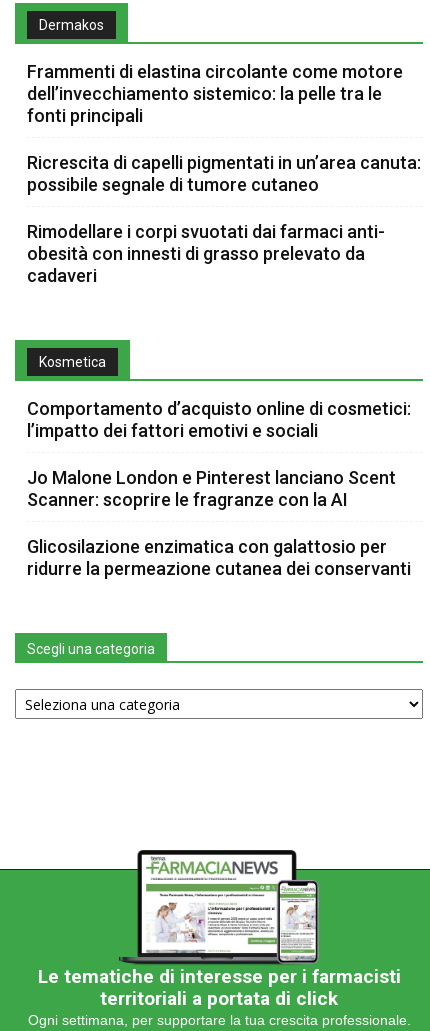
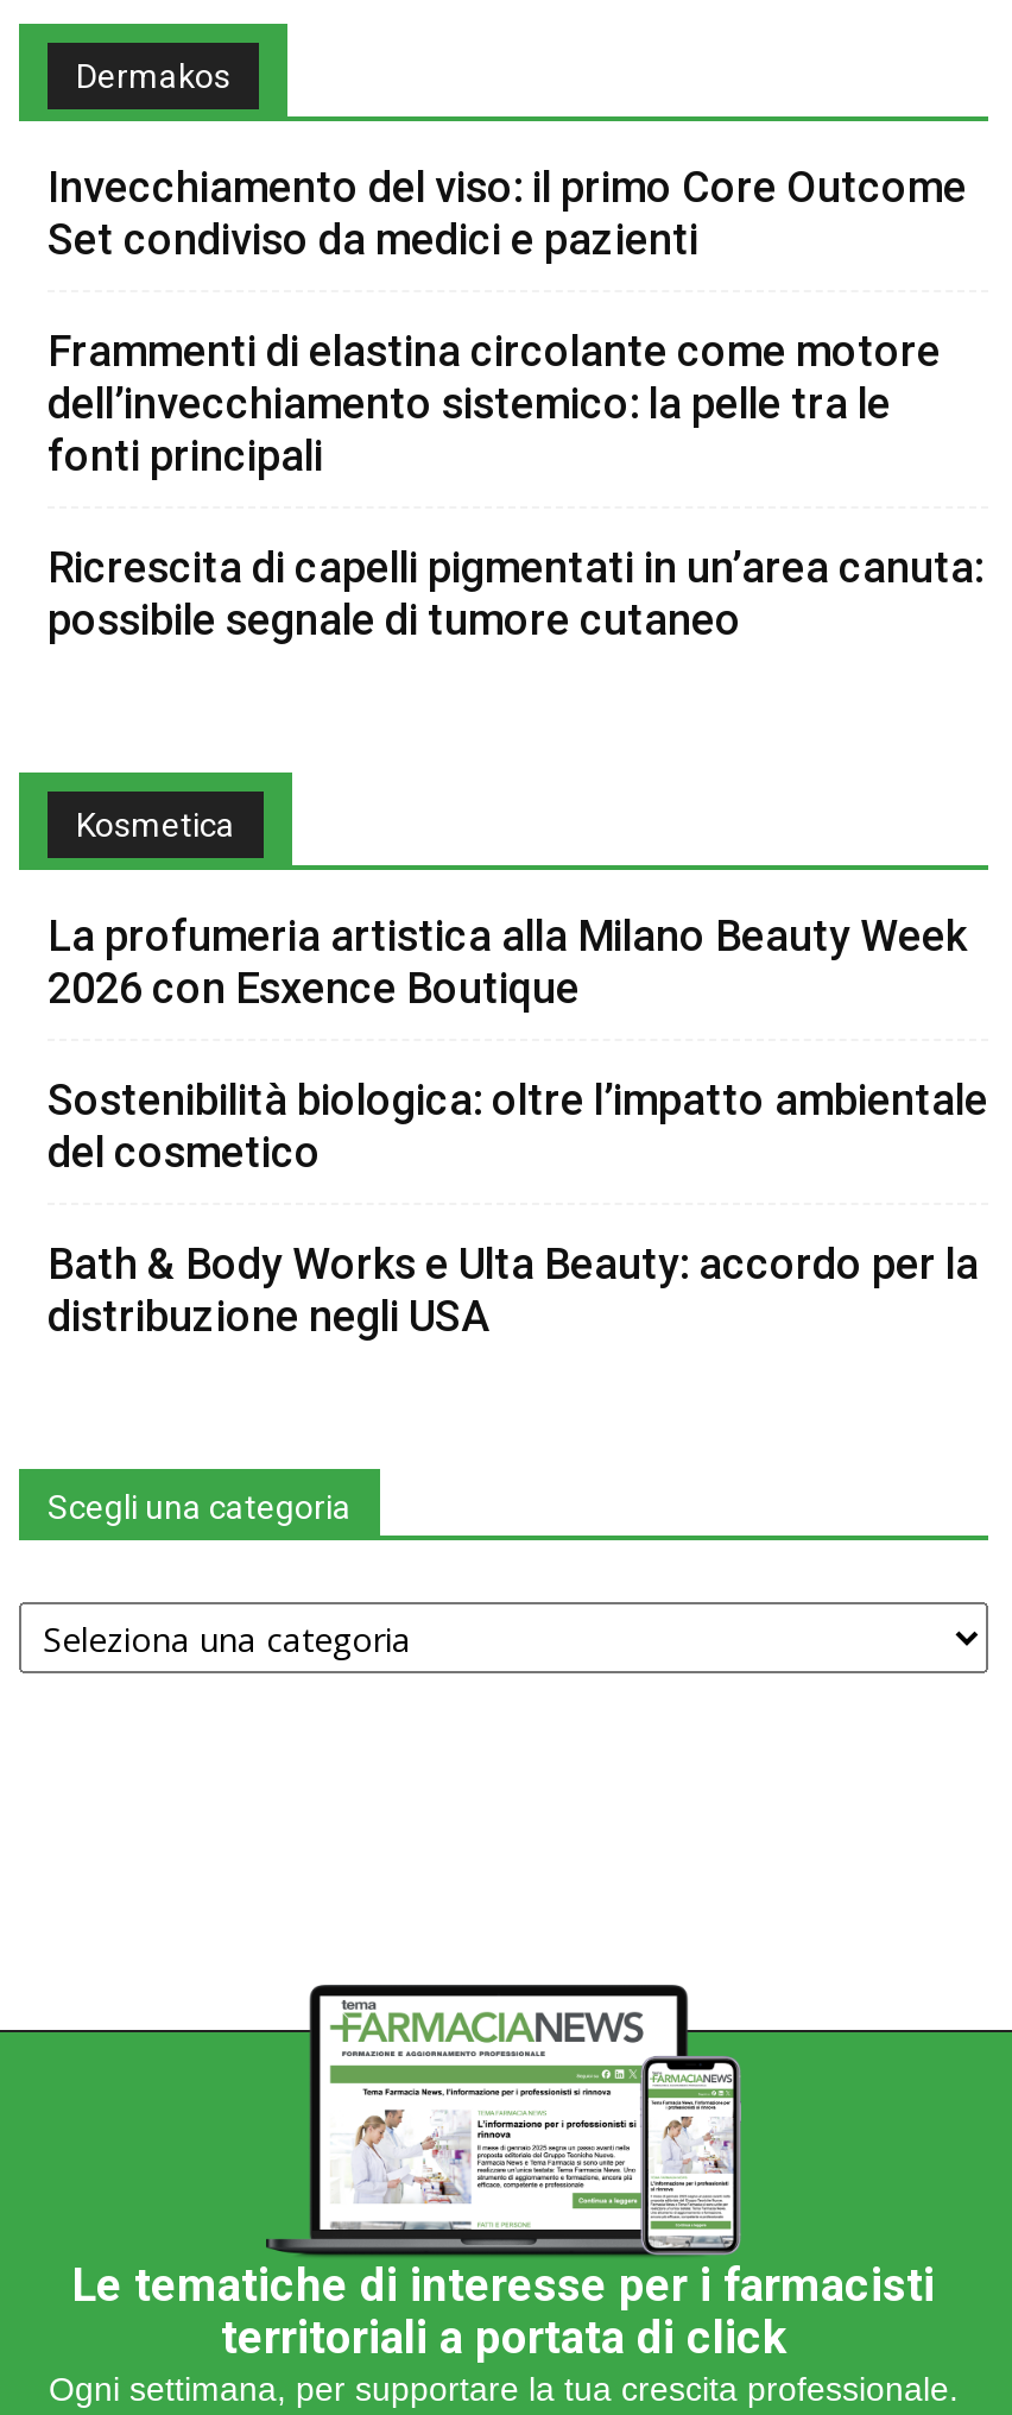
+ Invecchiamento del viso: il primo Core Outcome
+ Set condiviso da medici e pazienti

moved down: Frammenti di elastina circolante come motore | dell’invecchiamento sistemico: la pelle tra le | fonti principali | Ricrescita di capelli pigmentati in un’area canuta: | possibile segnale di tumore cutaneo

- Rimodellare i corpi svuotati dai farmaci anti-
- obesità con innesti di grasso prelevato da
- cadaveri

- Comportamento d’acquisto online di cosmetici:
- l’impatto dei fattori emotivi e sociali
+ La profumeria artistica alla Milano Beauty Week
+ 2026 con Esxence Boutique

- Jo Malone London e Pinterest lanciano Scent
- Scanner: scoprire le fragranze con la AI
+ Sostenibilità biologica: oltre l’impatto ambientale
+ del cosmetico

- Glicosilazione enzimatica con galattosio per
- ridurre la permeazione cutanea dei conservanti
+ Bath & Body Works e Ulta Beauty: accordo per la
+ distribuzione negli USA
